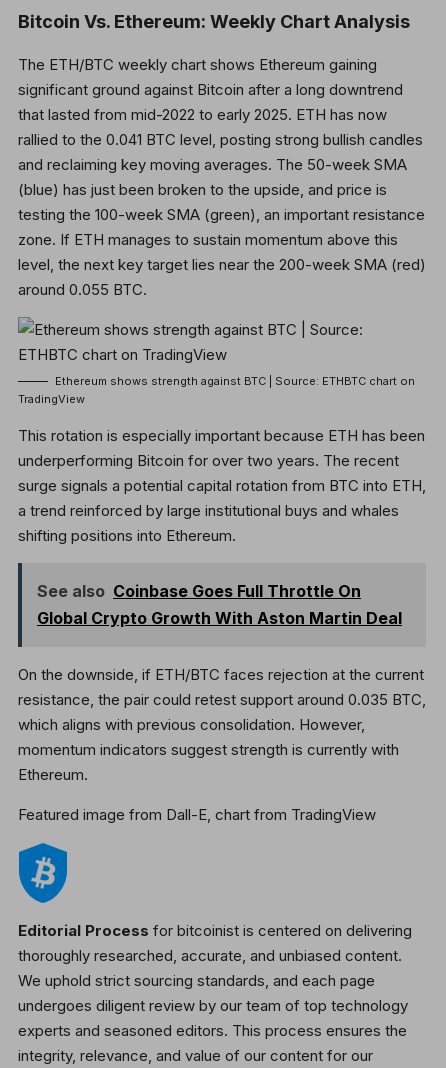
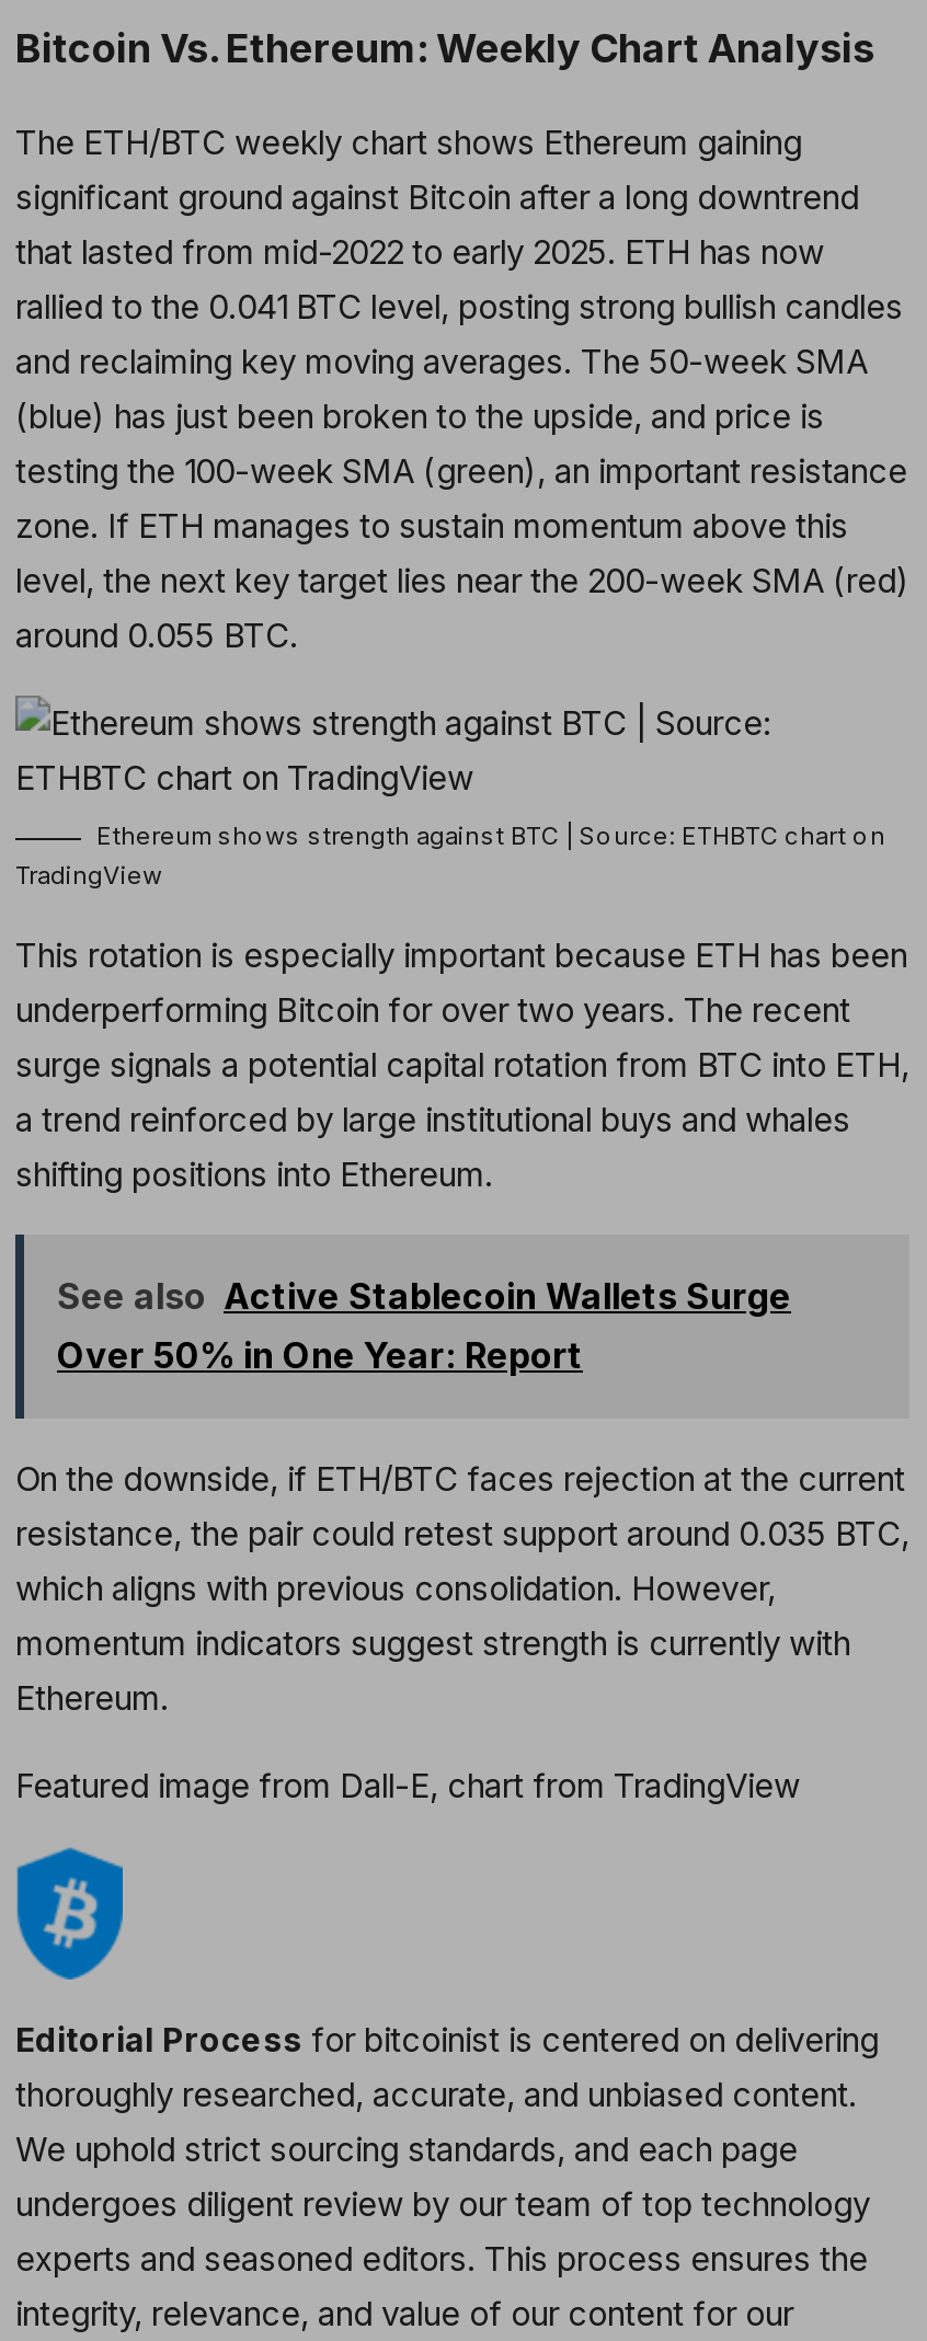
- See also Coinbase Goes Full Throttle On
- Global Crypto Growth With Aston Martin Deal
+ See also Active Stablecoin Wallets Surge
+ Over 50% in One Year: Report
